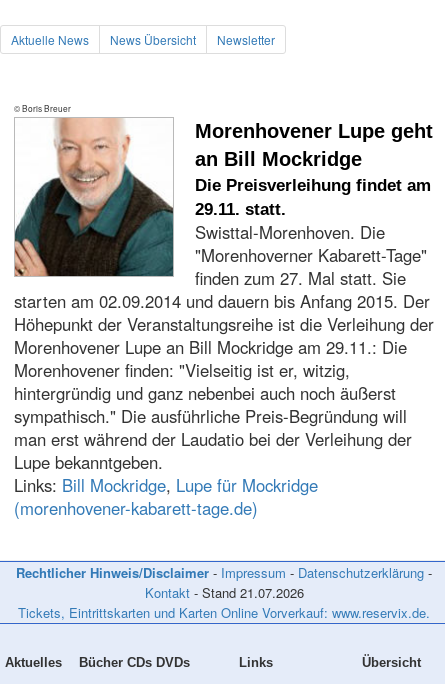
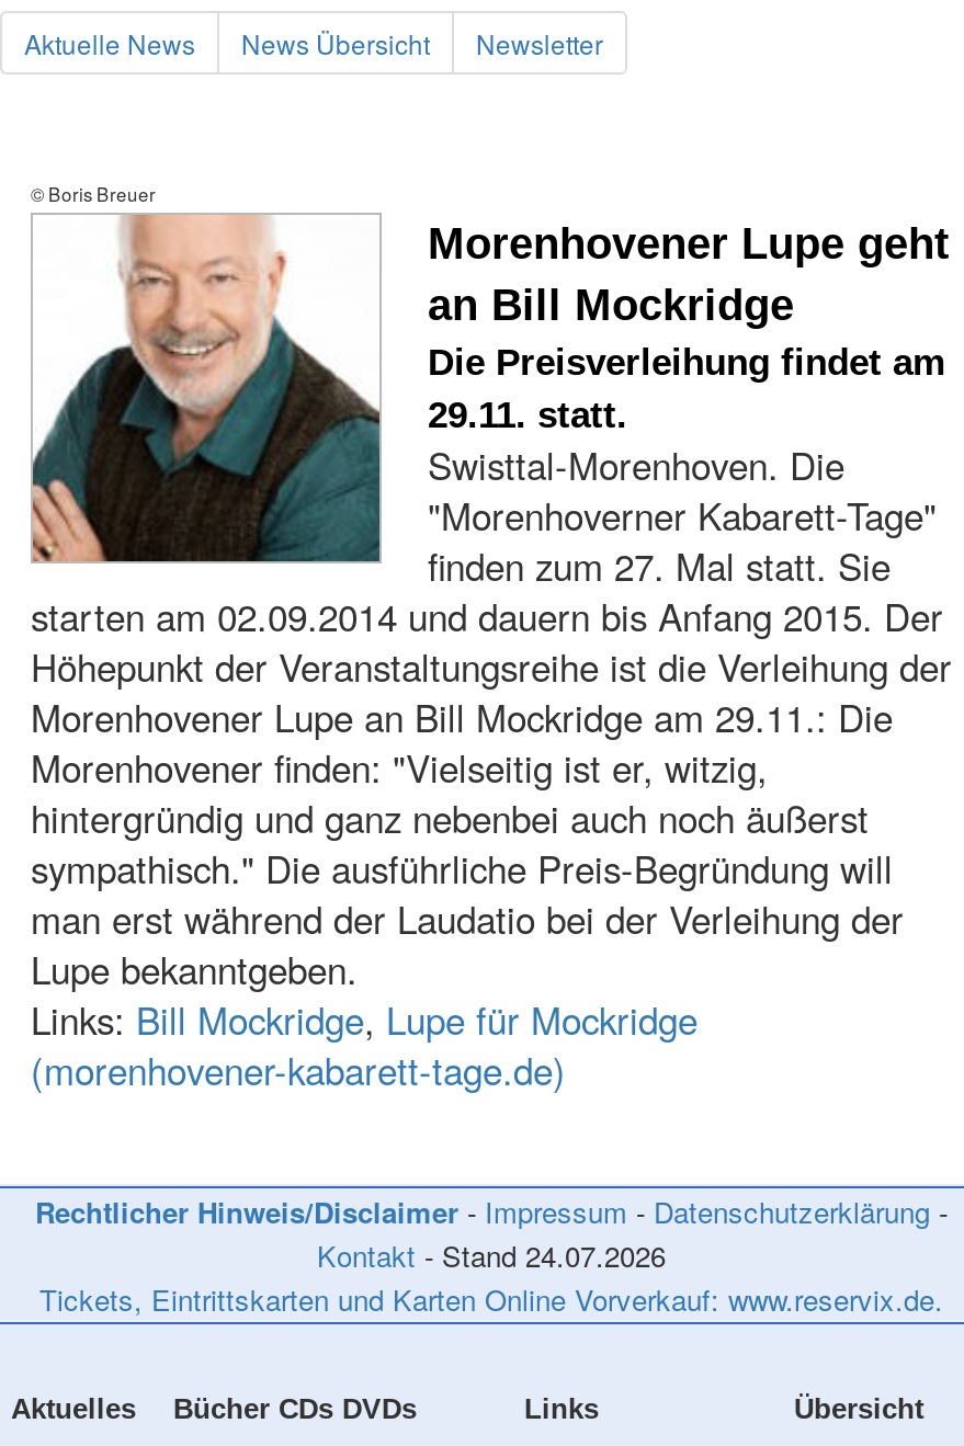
- Kontakt - Stand 21.07.2026
+ Kontakt - Stand 24.07.2026
